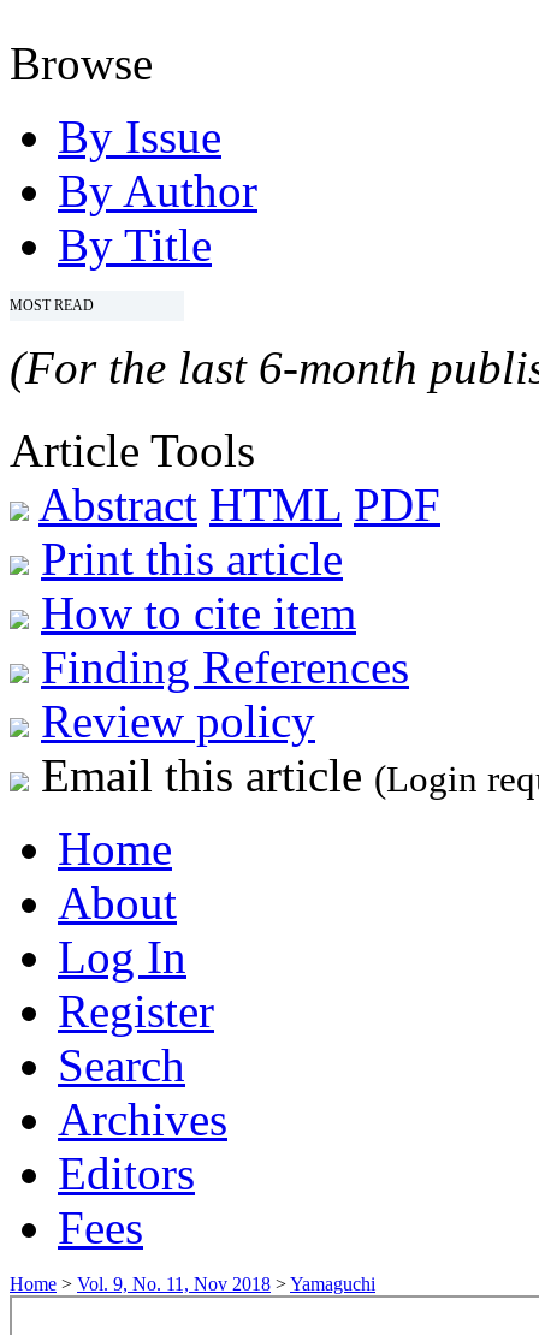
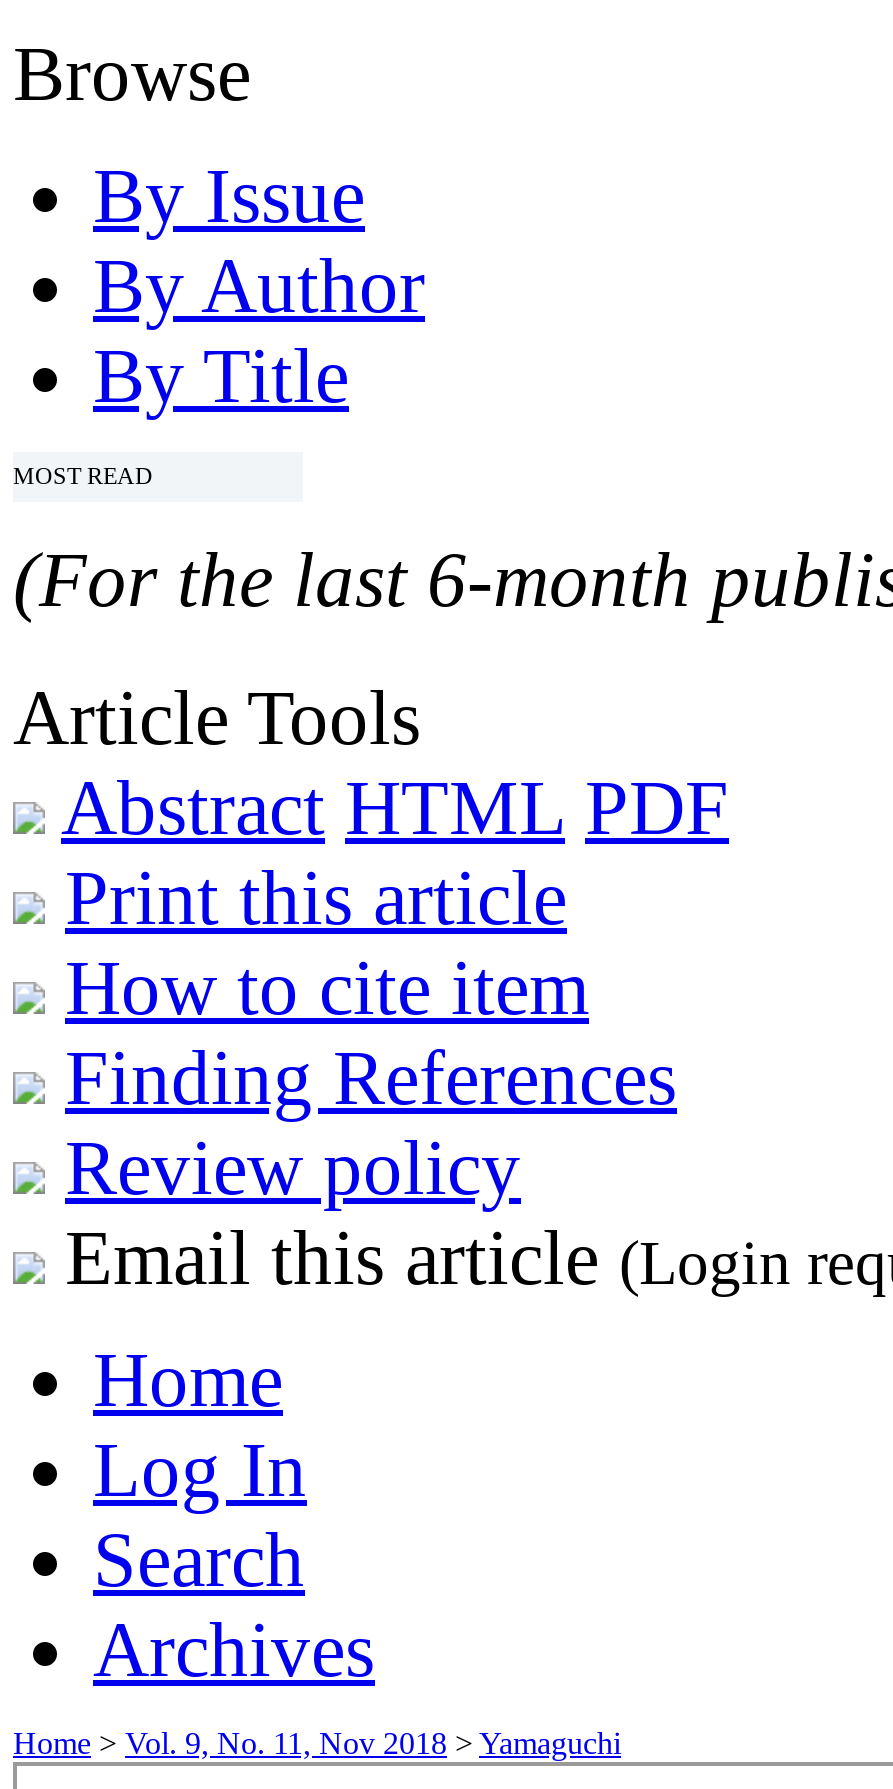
- About

- Register

- Editors
- Fees
